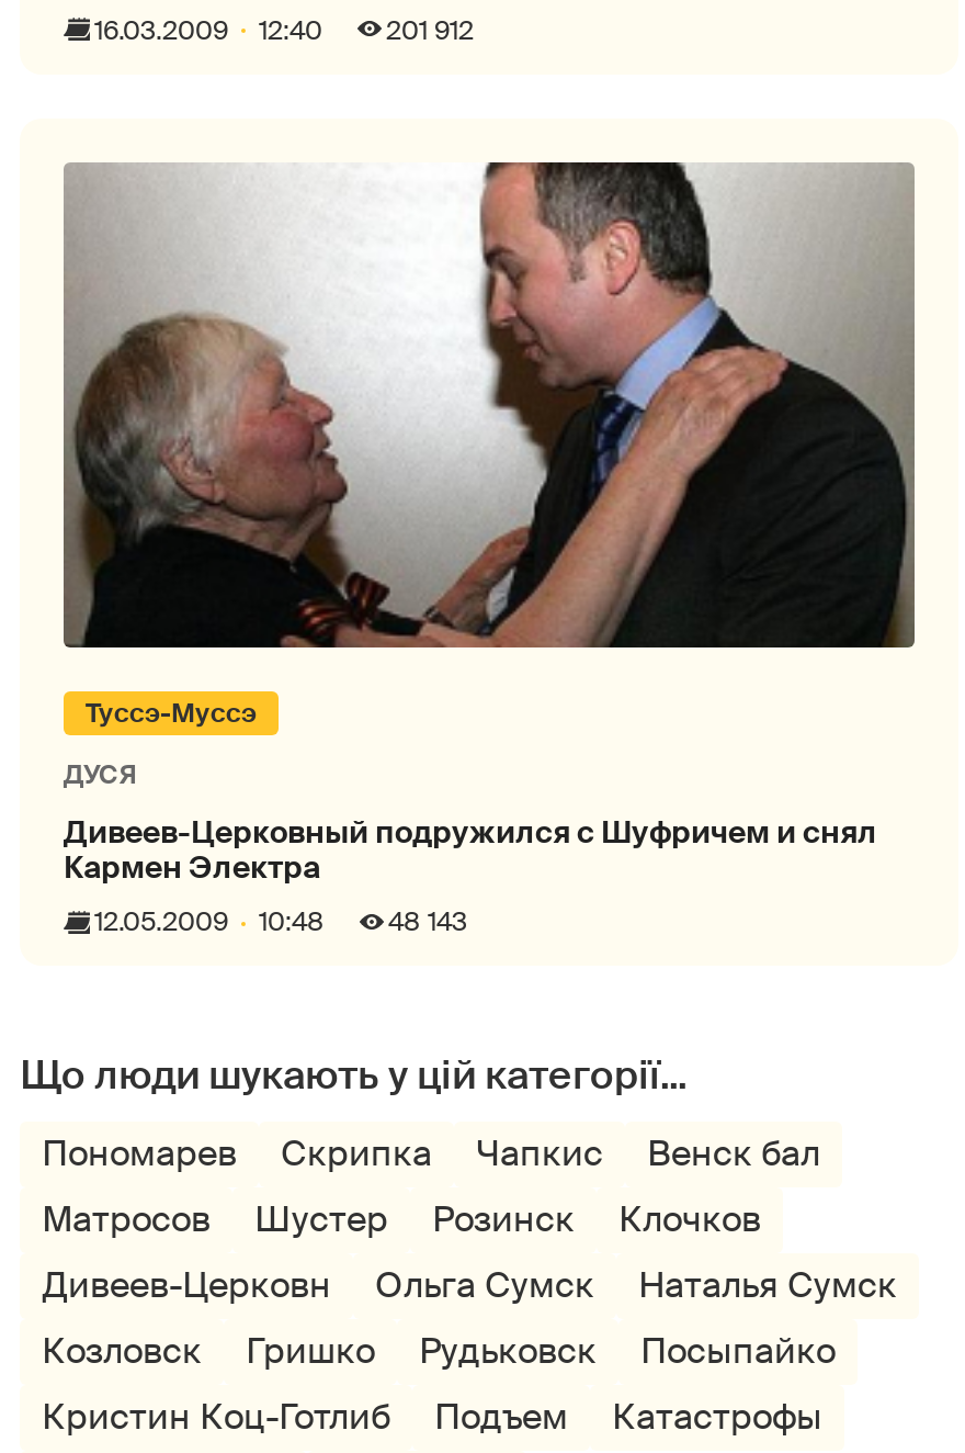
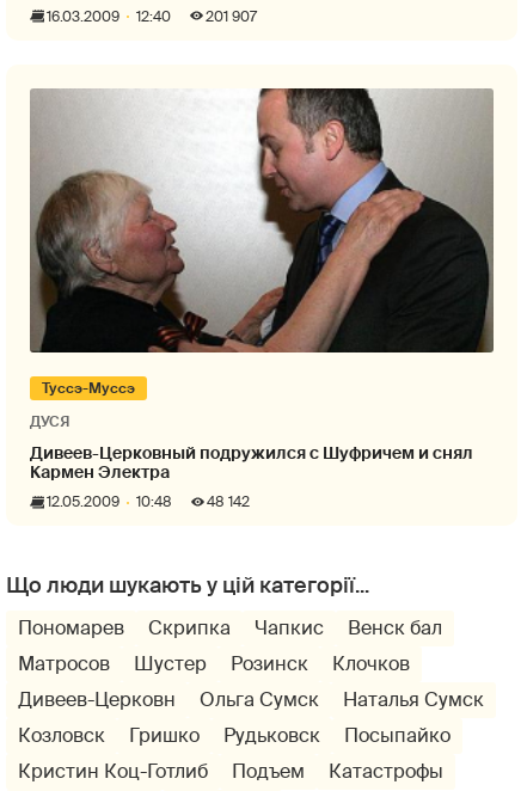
- 16.03.2009 12:40 201 912
+ 16.03.2009 12:40 201 907

- 12.05.2009 10:48 48 143
+ 12.05.2009 10:48 48 142
